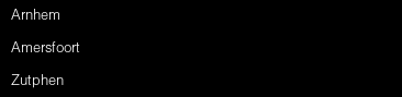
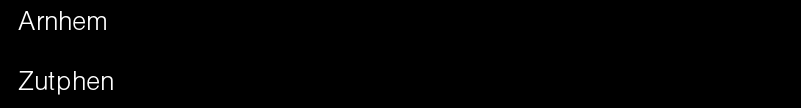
- Amersfoort
